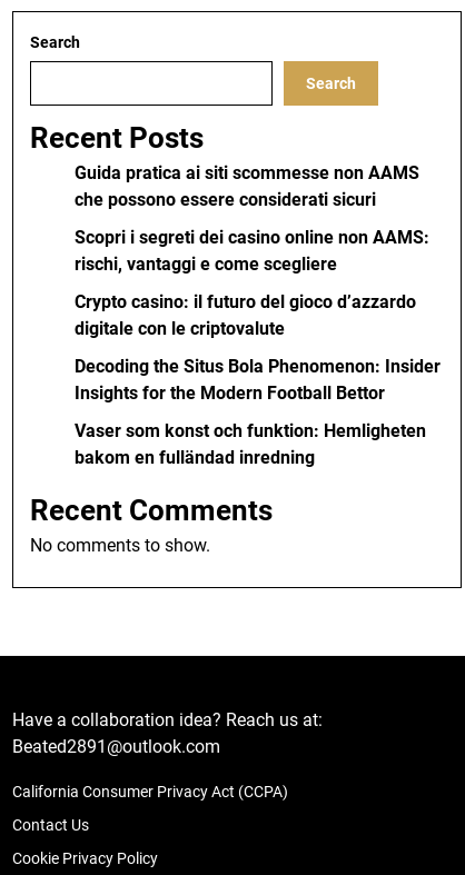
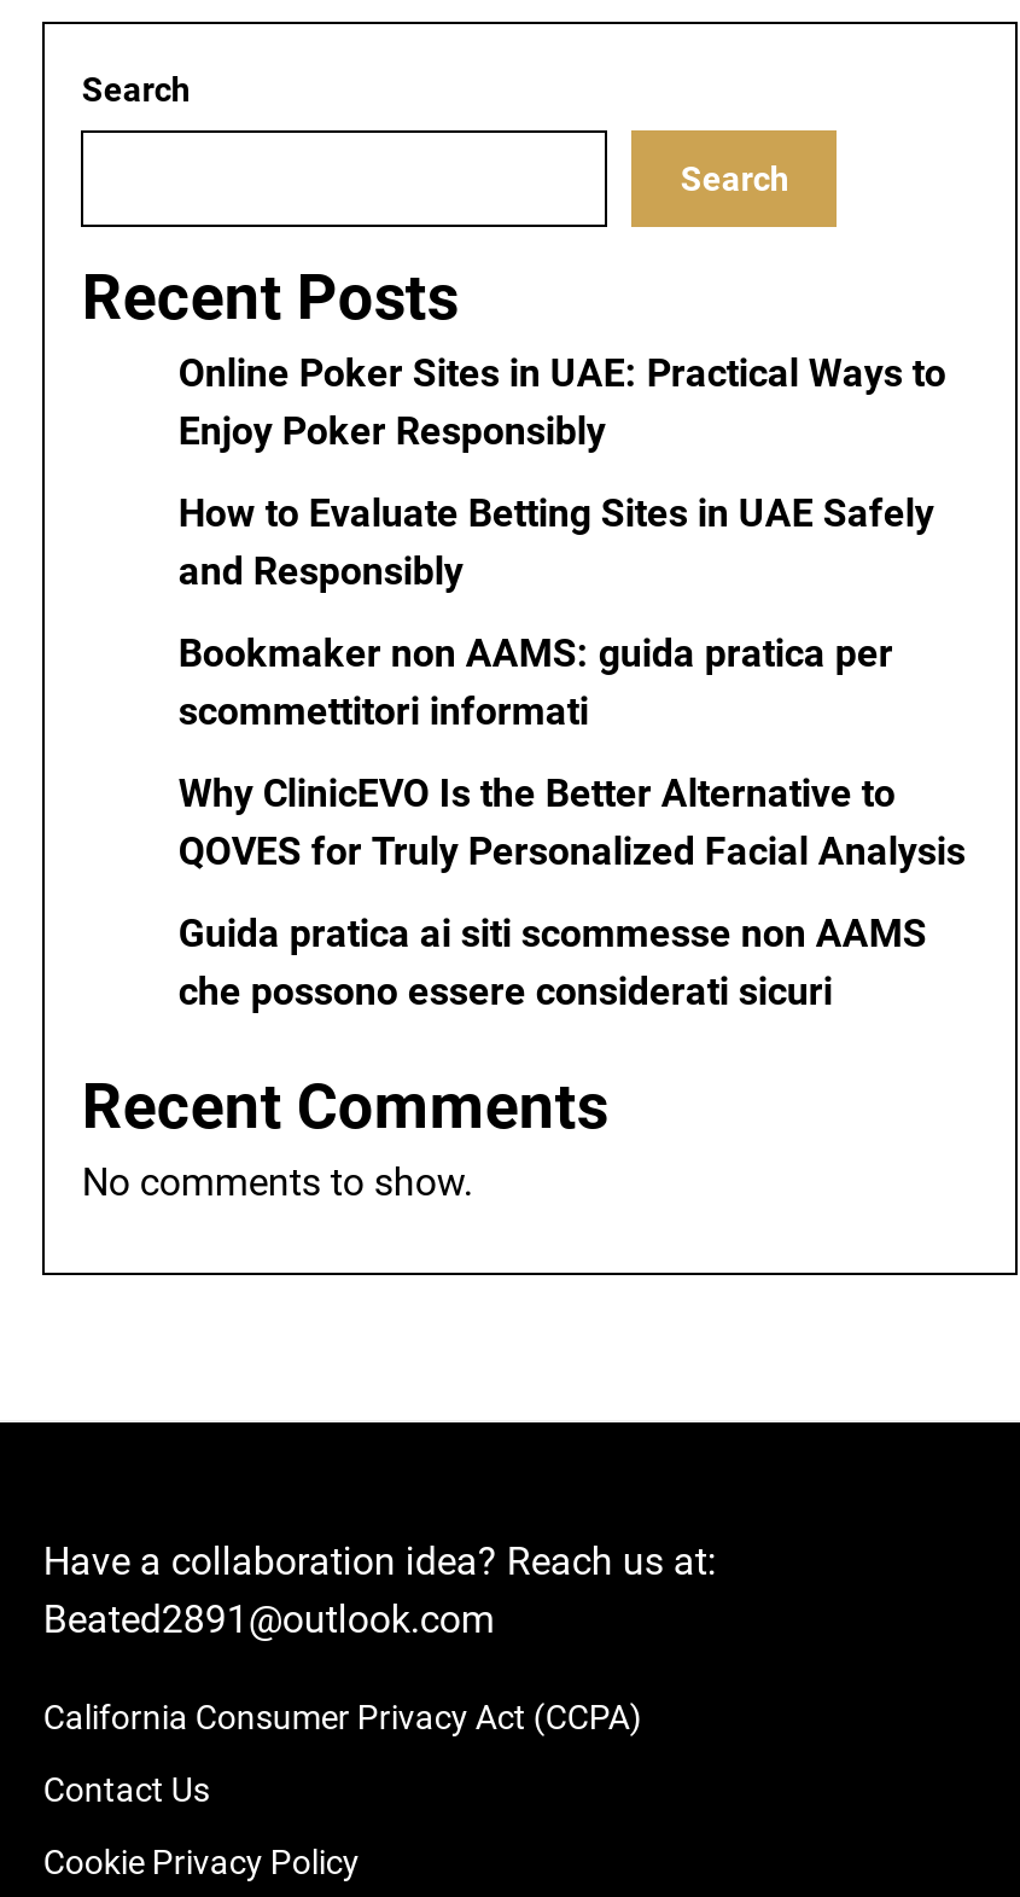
+ Online Poker Sites in UAE: Practical Ways to
+ Enjoy Poker Responsibly
+ How to Evaluate Betting Sites in UAE Safely
+ and Responsibly
+ Bookmaker non AAMS: guida pratica per
+ scommettitori informati
+ Why ClinicEVO Is the Better Alternative to
+ QOVES for Truly Personalized Facial Analysis

moved down: Guida pratica ai siti scommesse non AAMS | che possono essere considerati sicuri

- Scopri i segreti dei casino online non AAMS:
- rischi, vantaggi e come scegliere
- Crypto casino: il futuro del gioco d’azzardo
- digitale con le criptovalute
- Decoding the Situs Bola Phenomenon: Insider
- Insights for the Modern Football Bettor
- Vaser som konst och funktion: Hemligheten
- bakom en fulländad inredning
